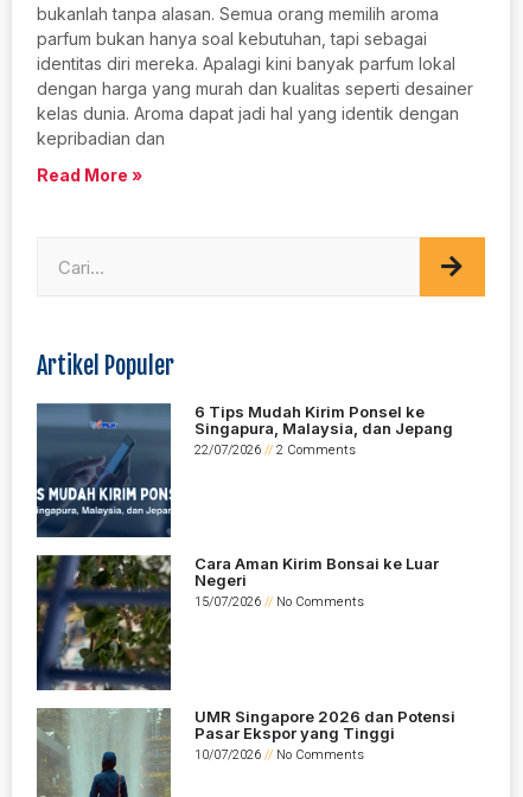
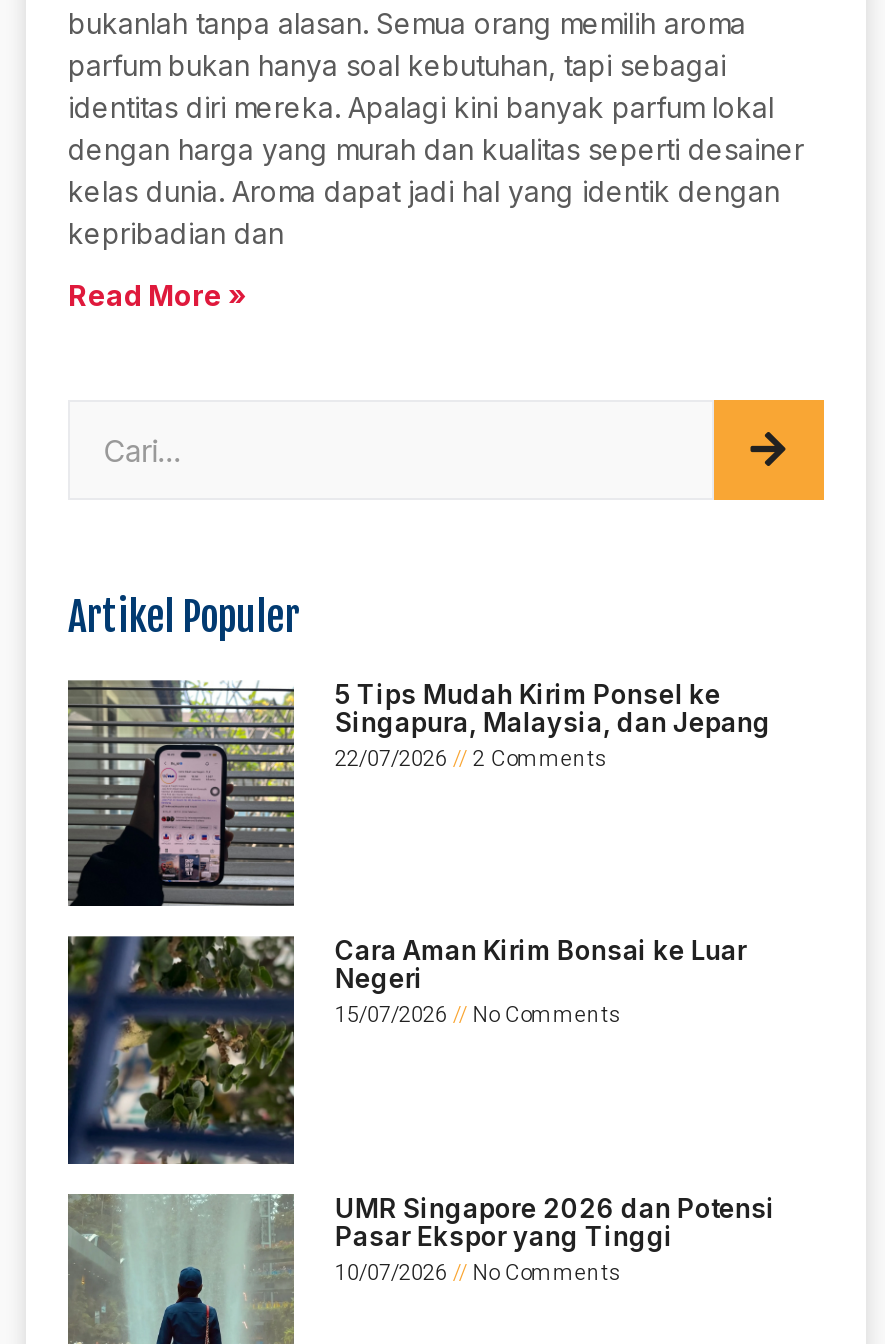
- [image]
- 6 Tips Mudah Kirim Ponsel ke
+ [image]
+ 5 Tips Mudah Kirim Ponsel ke
